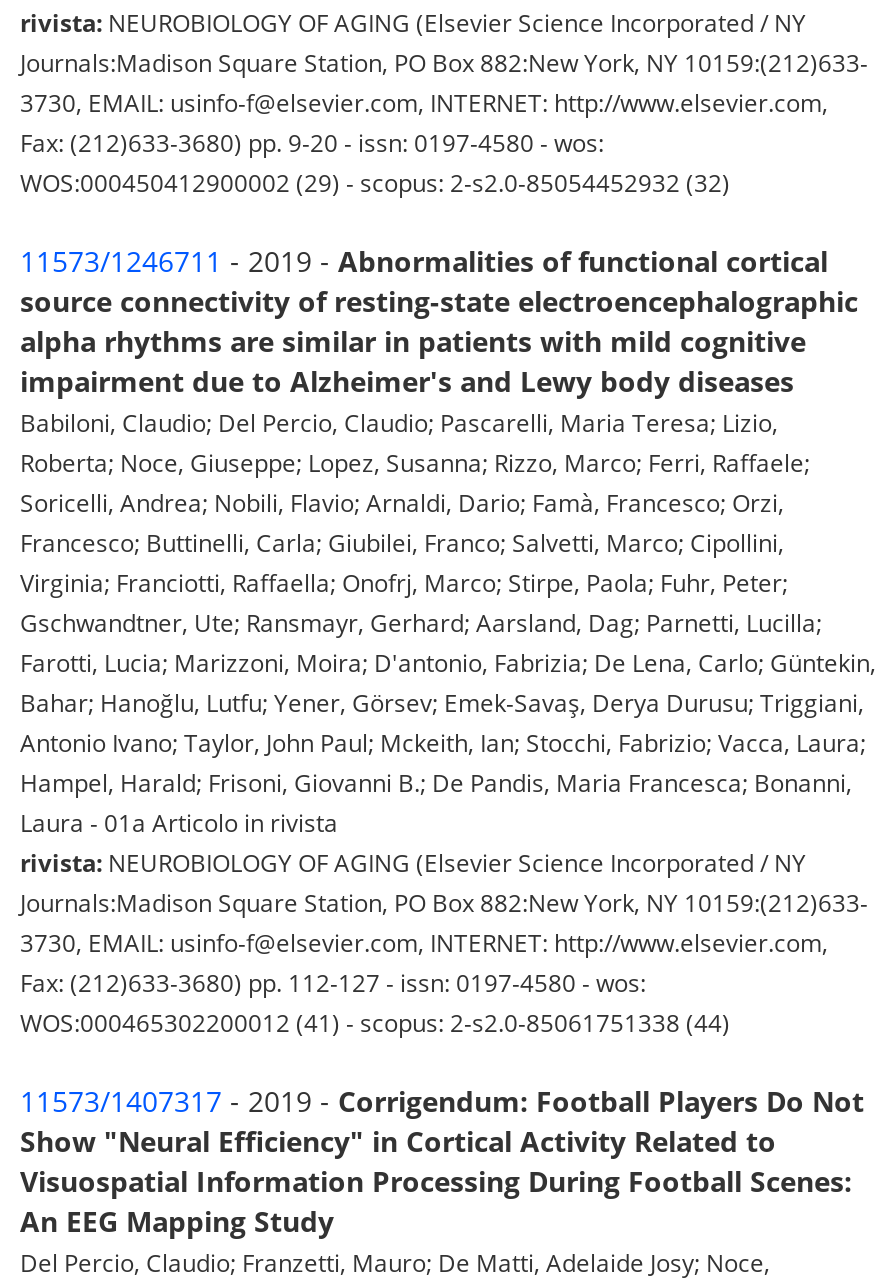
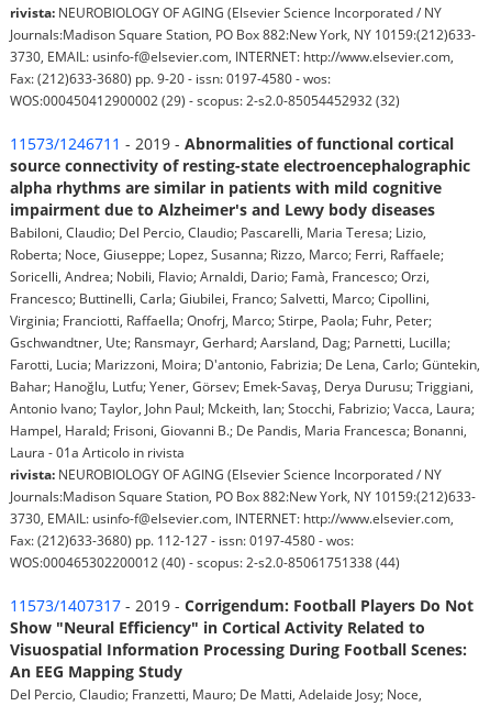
- WOS:000465302200012 (41) - scopus: 2-s2.0-85061751338 (44)
+ WOS:000465302200012 (40) - scopus: 2-s2.0-85061751338 (44)
